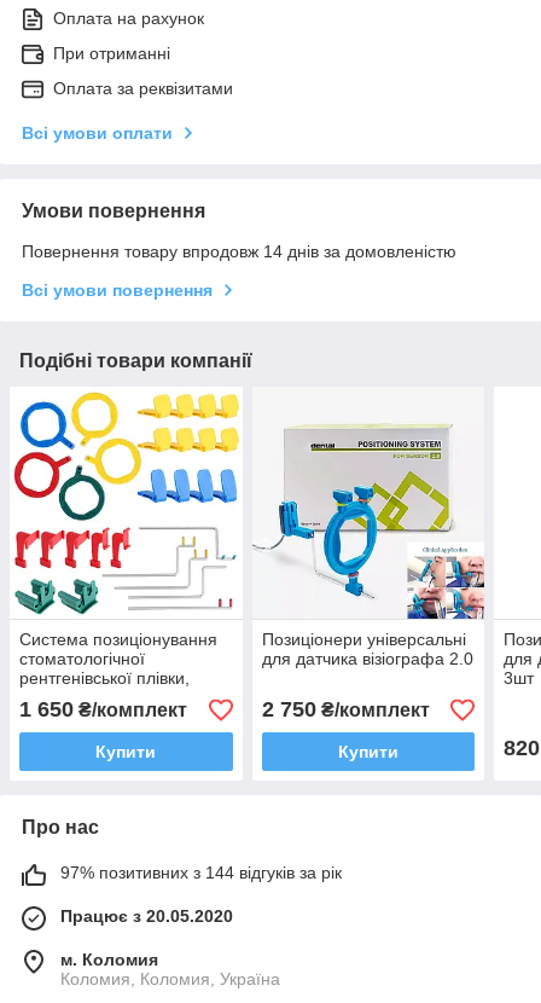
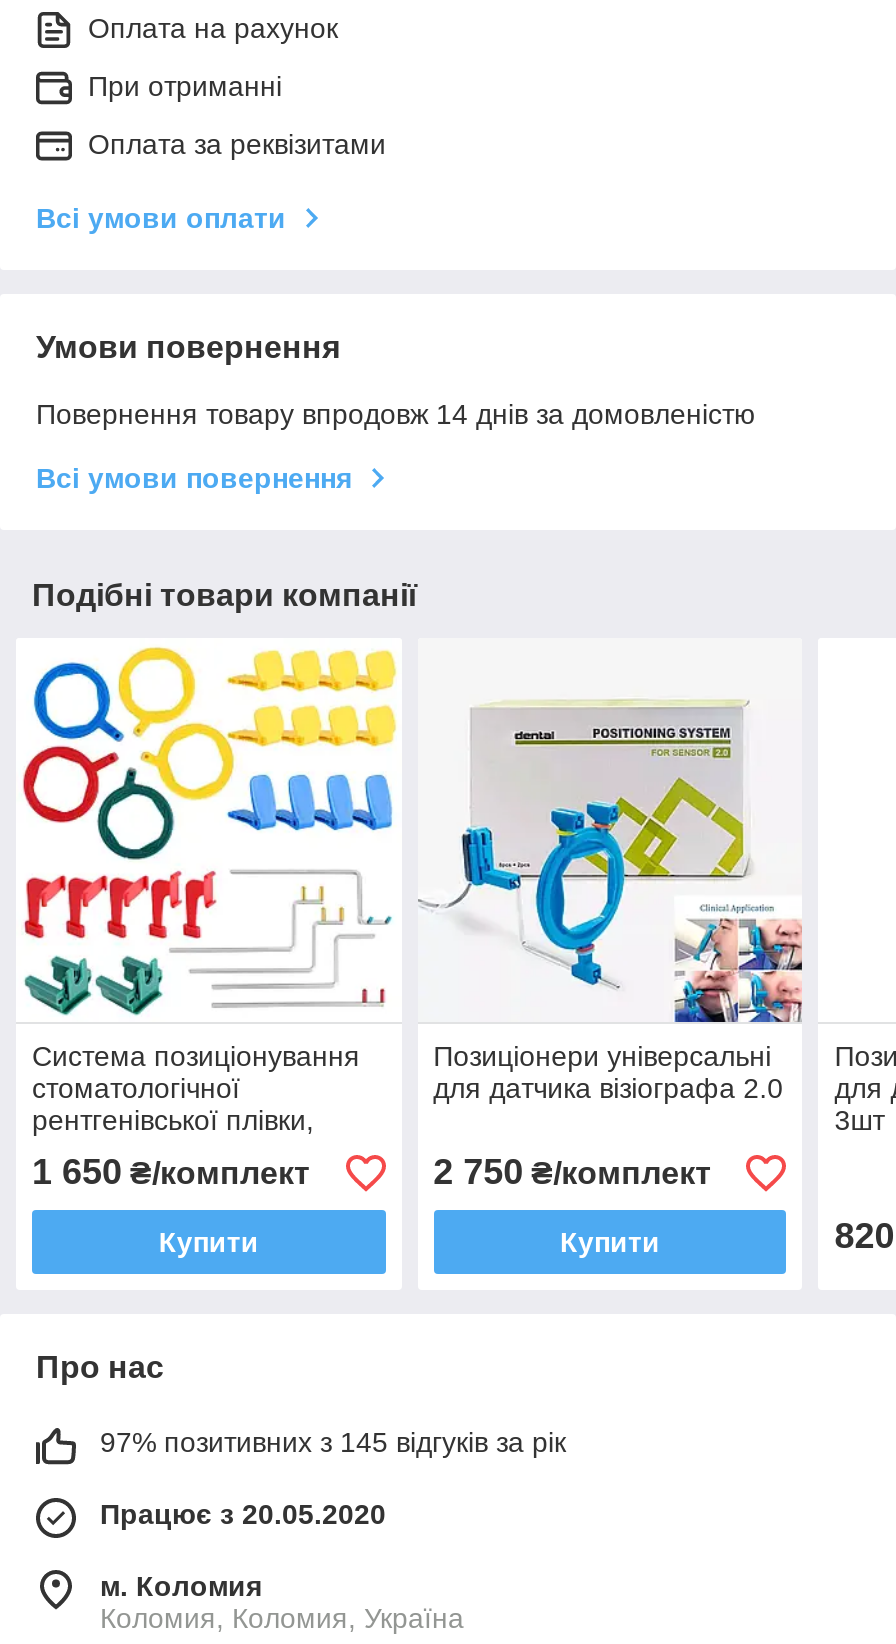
- 97% позитивних з 144 відгуків за рік
+ 97% позитивних з 145 відгуків за рік
